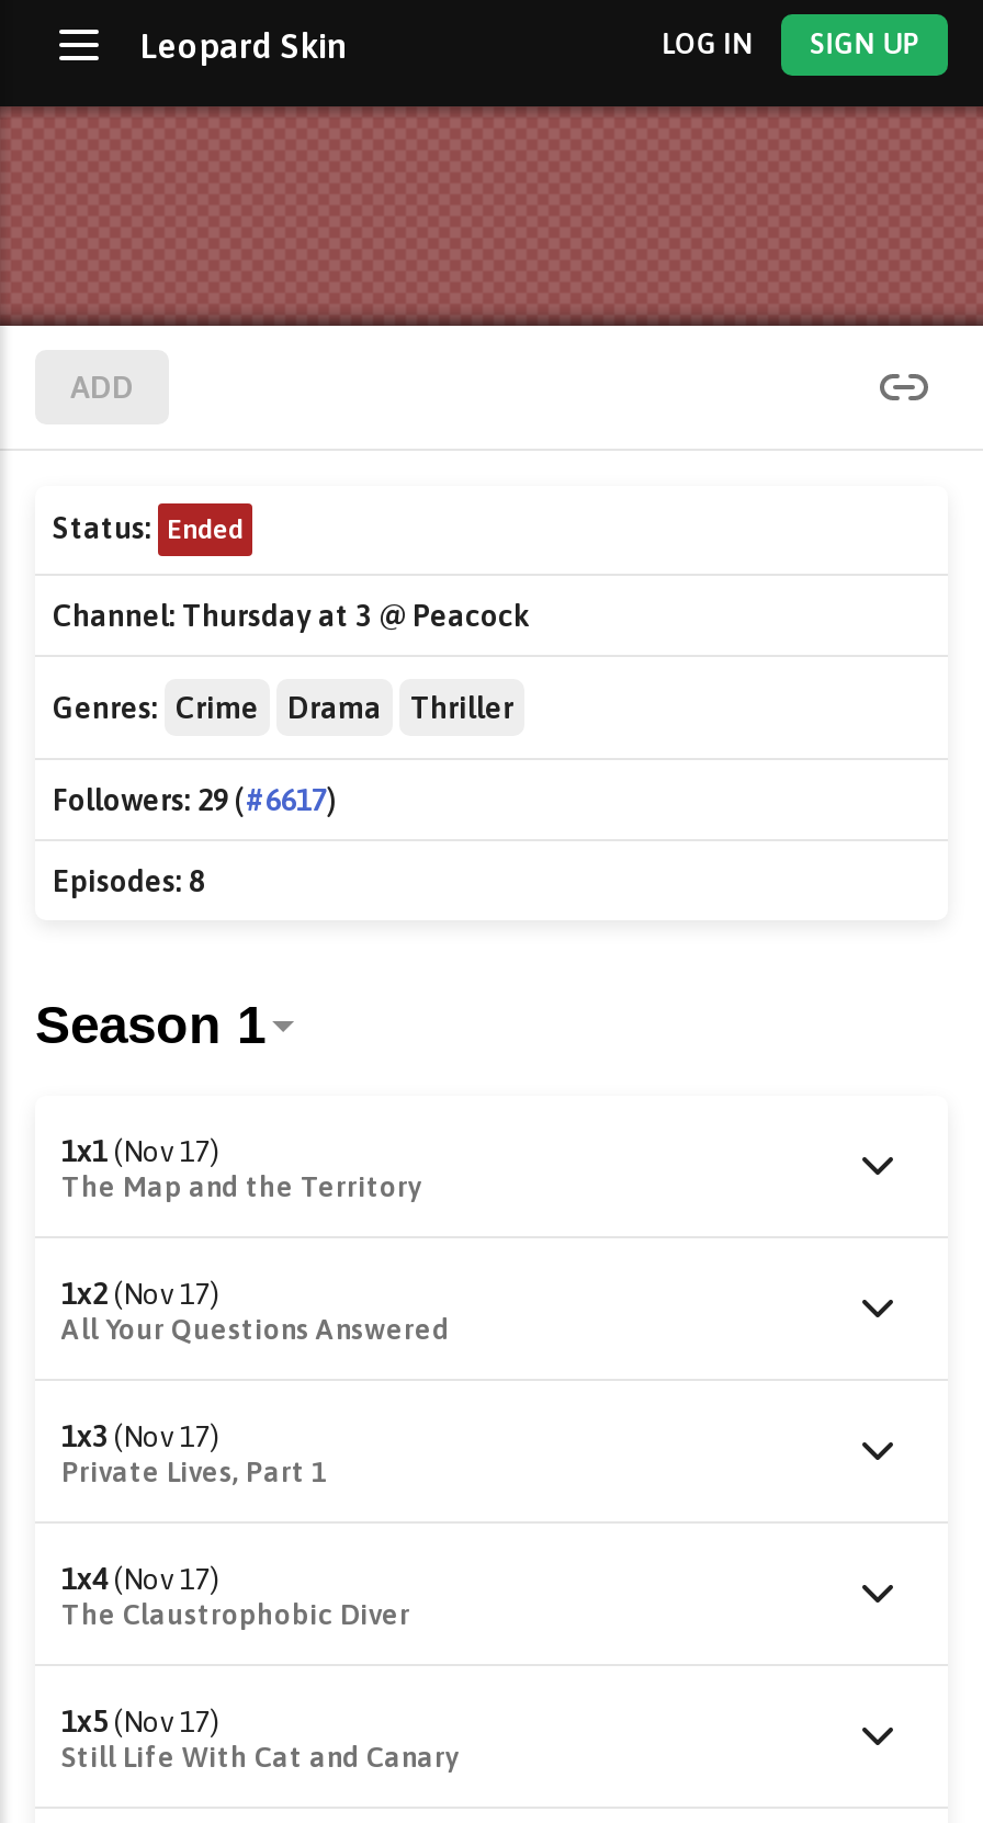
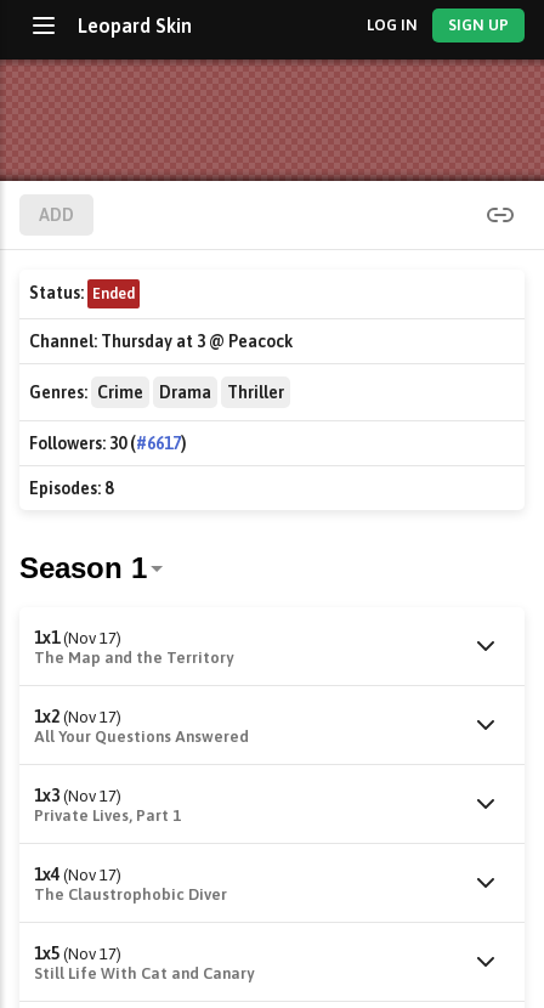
- Followers: 29 (#6617)
+ Followers: 30 (#6617)
